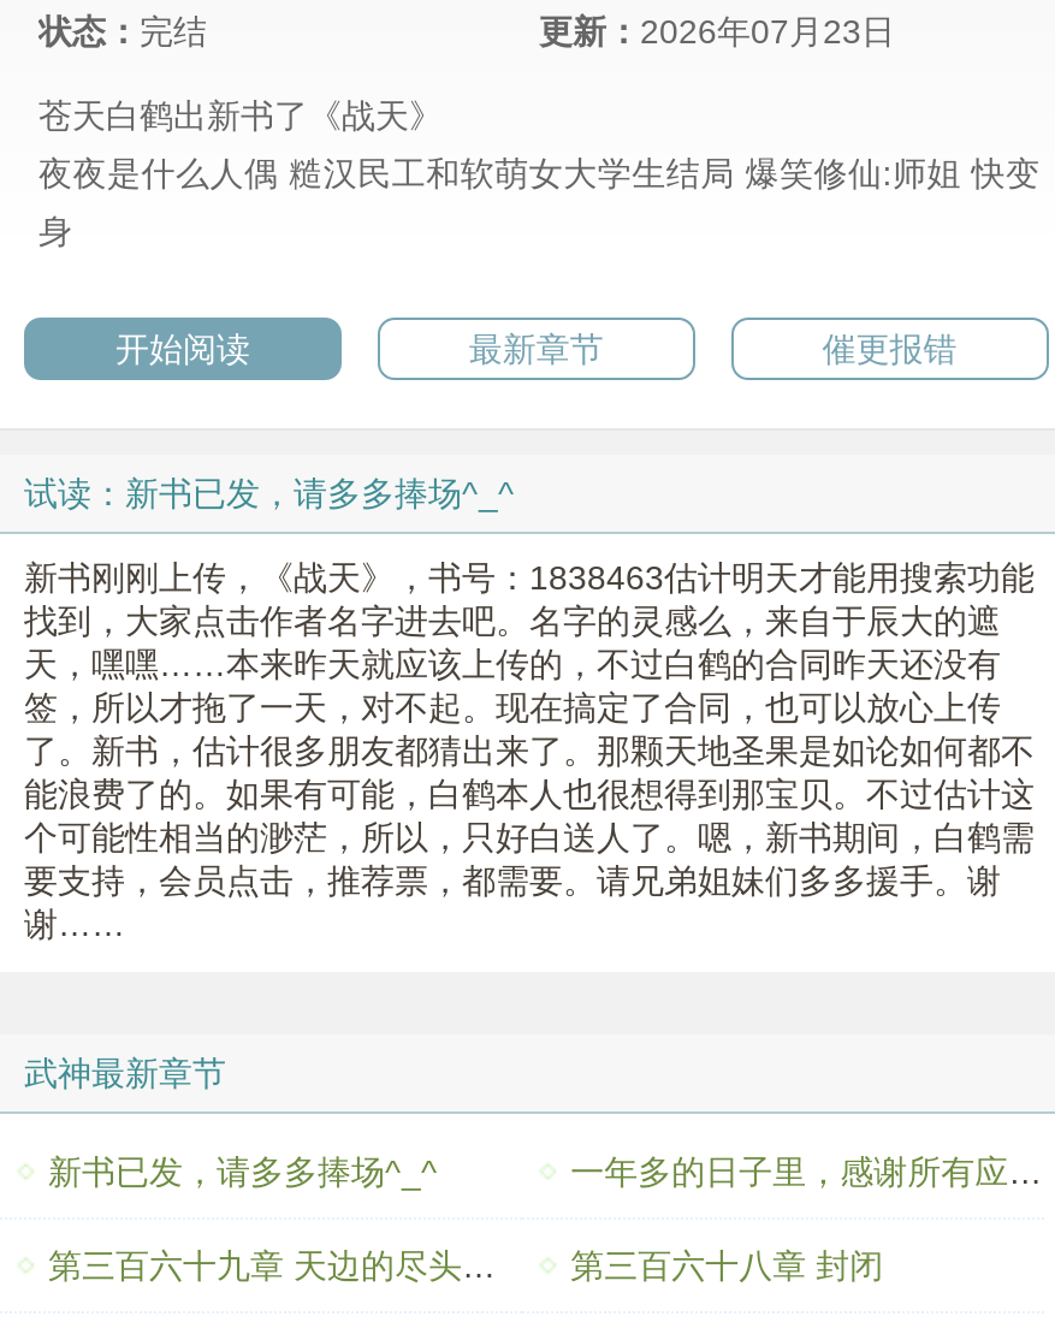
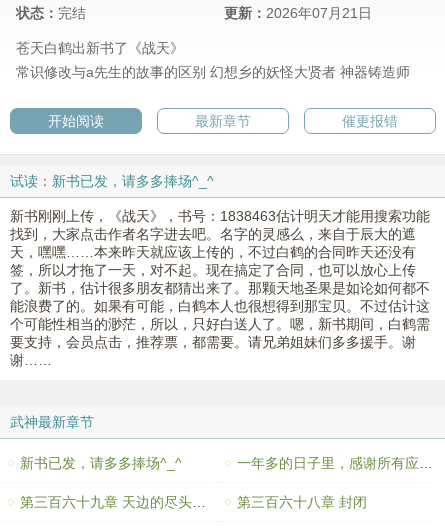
- 更新：2026年07月23日
+ 更新：2026年07月21日

- 夜夜是什么人偶 糙汉民工和软萌女大学生结局 爆笑修仙:师姐 快变
- 身
+ 常识修改与a先生的故事的区别 幻想乡的妖怪大贤者 神器铸造师
